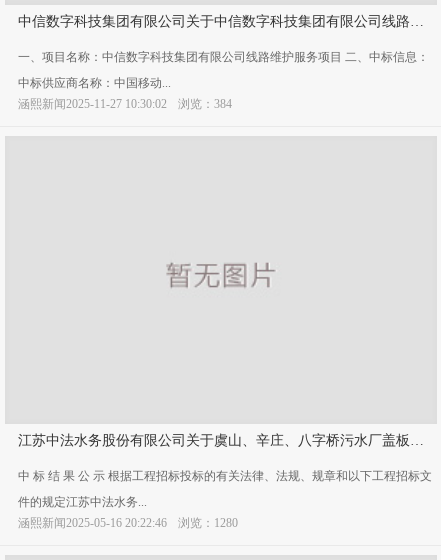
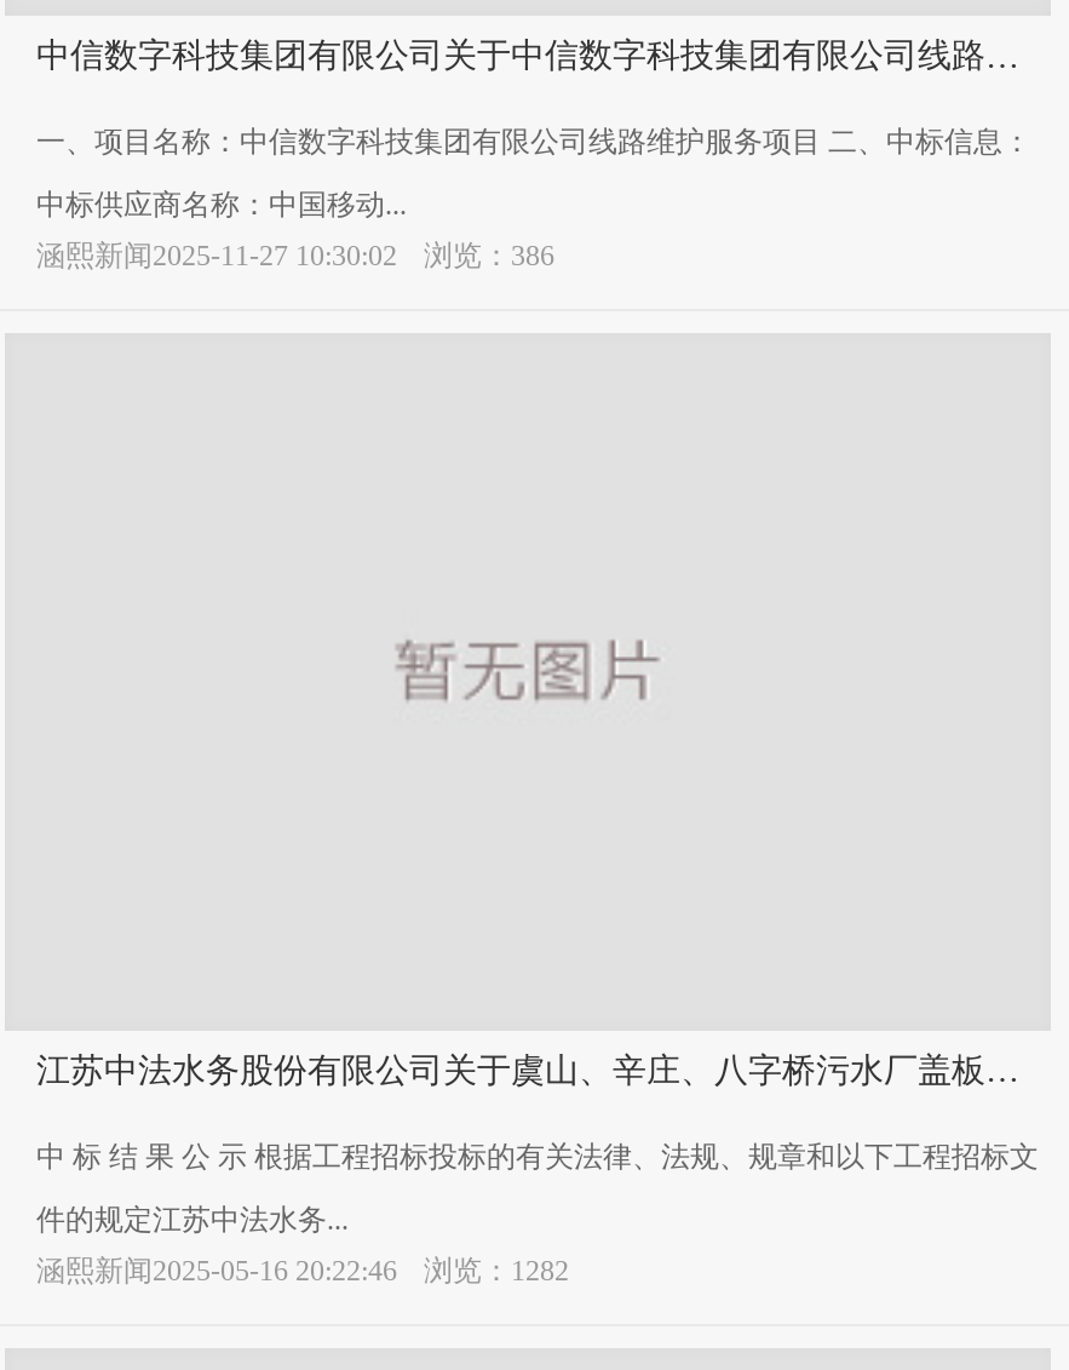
- 涵熙新闻2025-11-27 10:30:02 浏览：384
+ 涵熙新闻2025-11-27 10:30:02 浏览：386

- 涵熙新闻2025-05-16 20:22:46 浏览：1280
+ 涵熙新闻2025-05-16 20:22:46 浏览：1282
